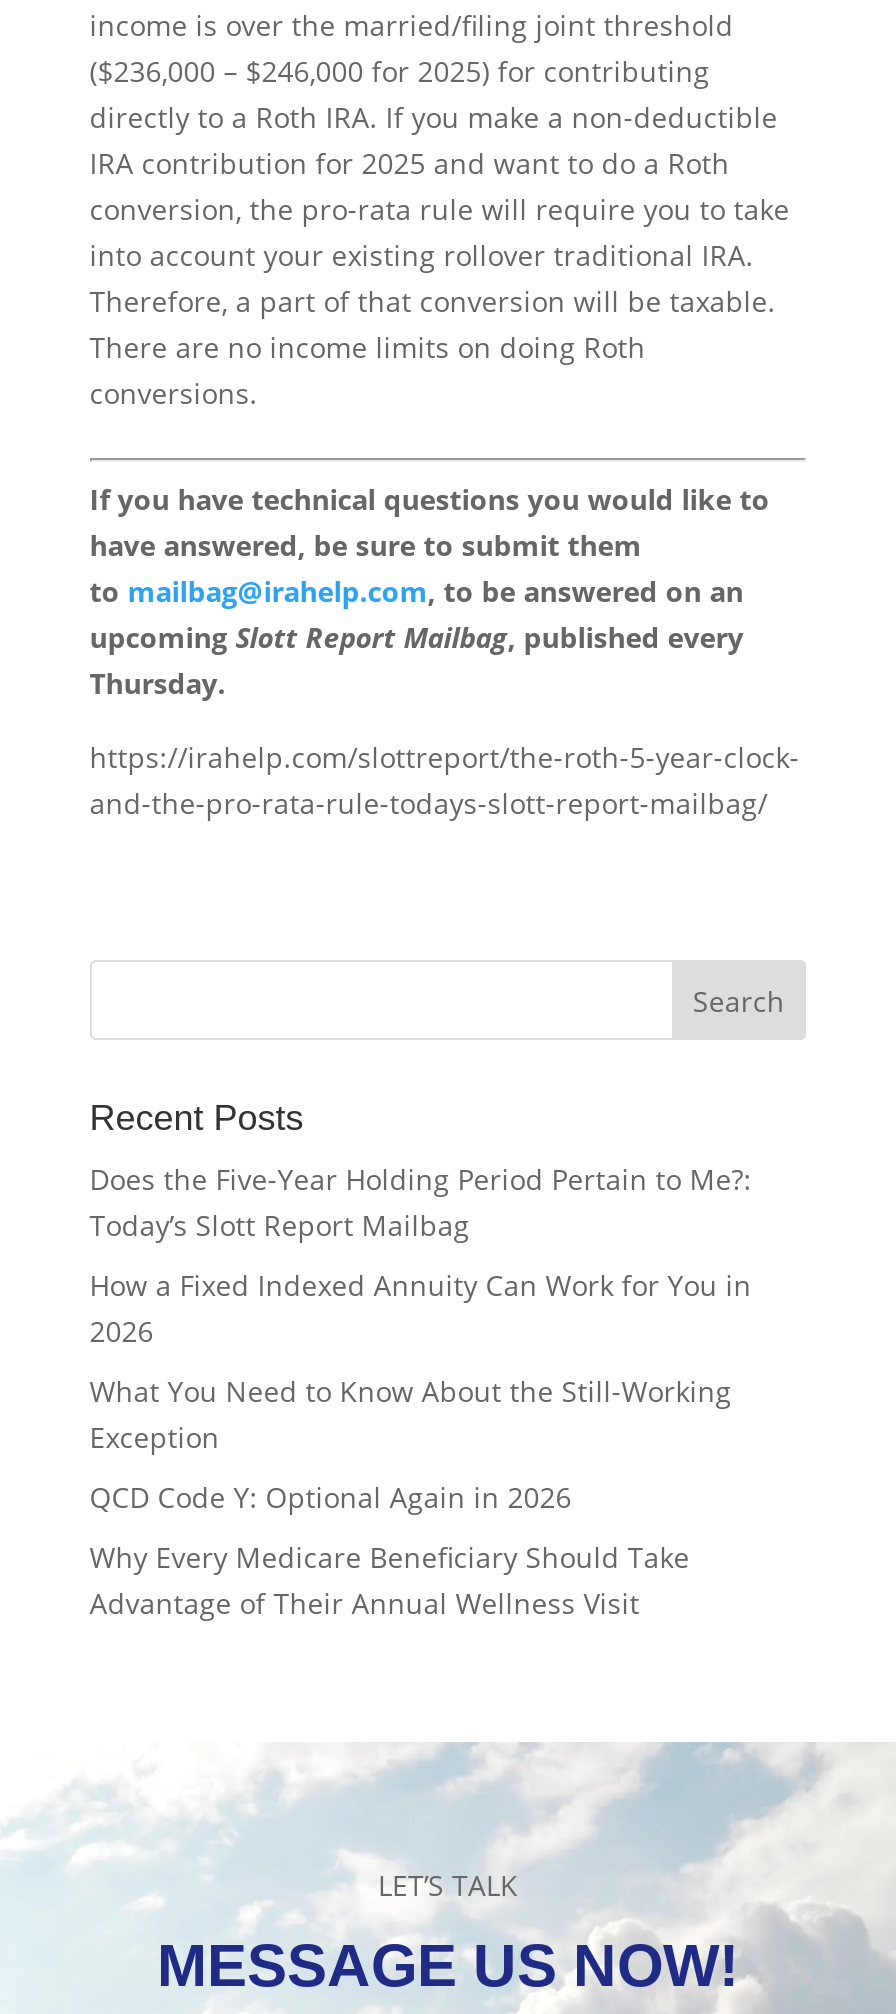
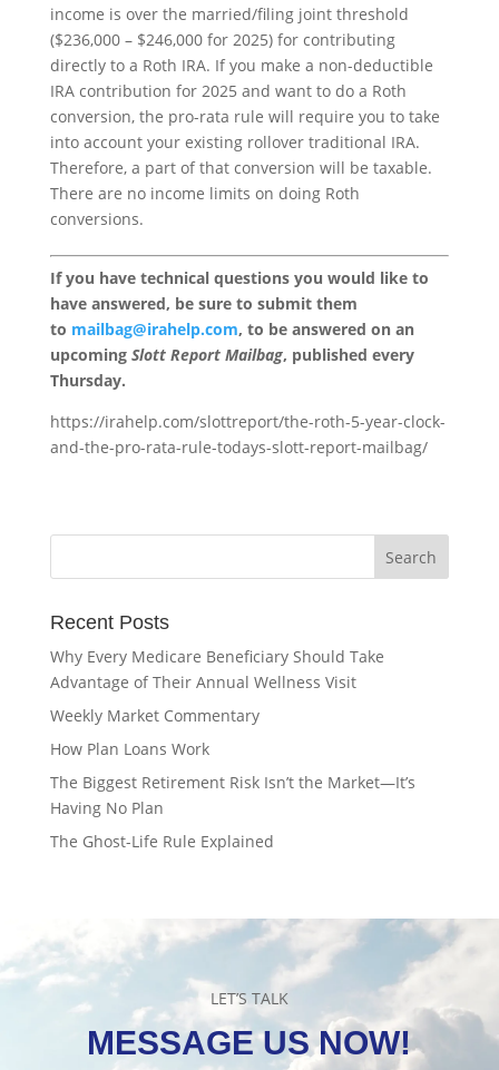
- Does the Five-Year Holding Period Pertain to Me?:
- Today’s Slott Report Mailbag
- How a Fixed Indexed Annuity Can Work for You in
- 2026
- What You Need to Know About the Still-Working
- Exception
- QCD Code Y: Optional Again in 2026

moved up: Why Every Medicare Beneficiary Should Take | Advantage of Their Annual Wellness Visit

+ Weekly Market Commentary
+ How Plan Loans Work
+ The Biggest Retirement Risk Isn’t the Market—It’s
+ Having No Plan
+ The Ghost-Life Rule Explained
